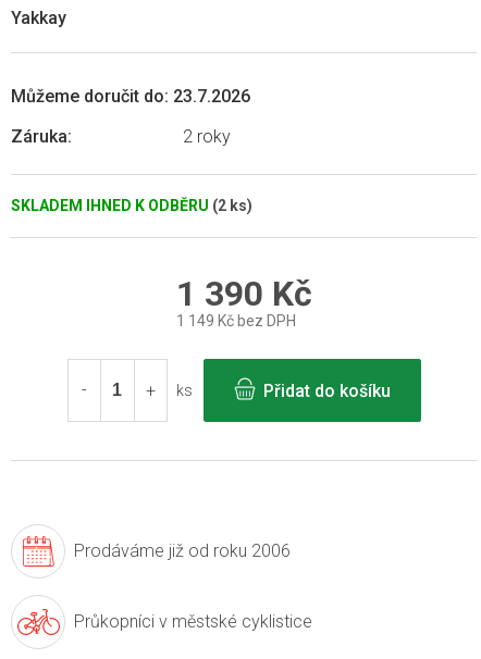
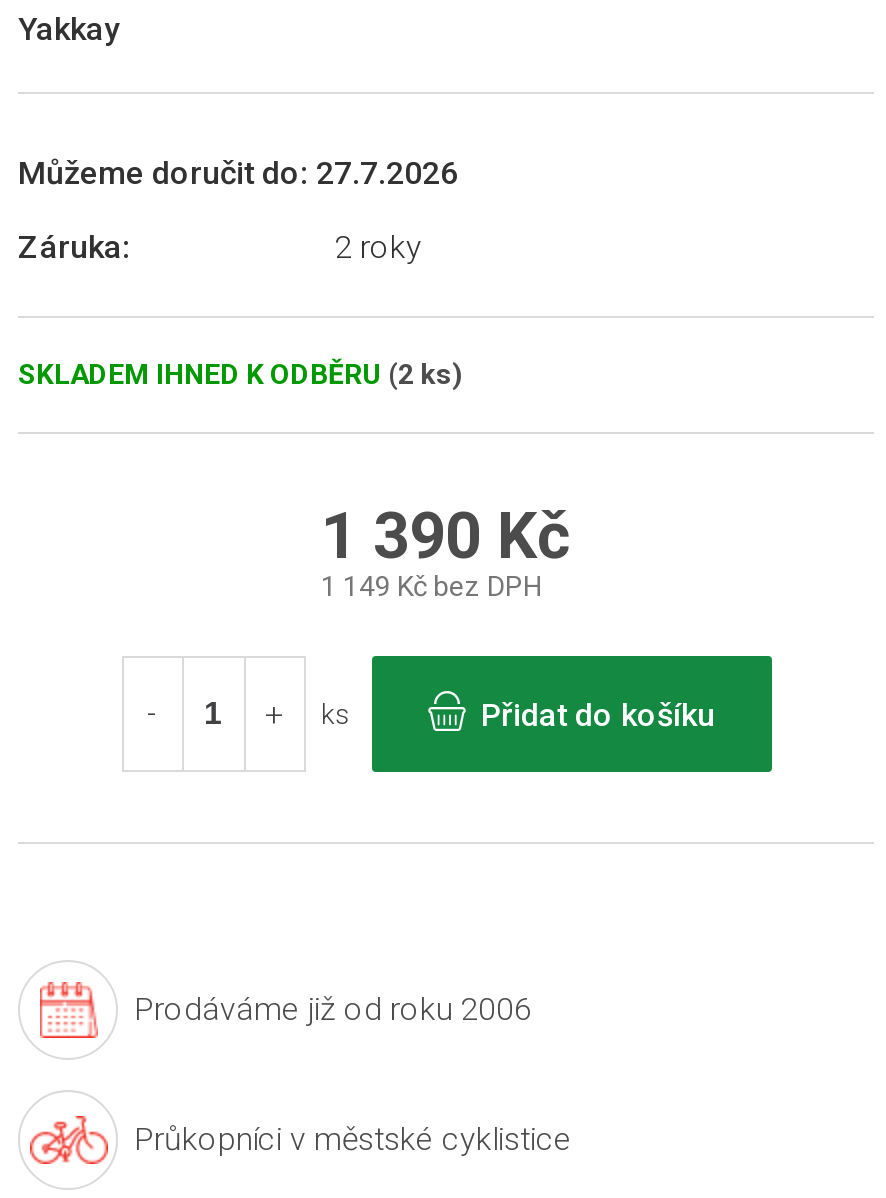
- Můžeme doručit do: 23.7.2026
+ Můžeme doručit do: 27.7.2026
